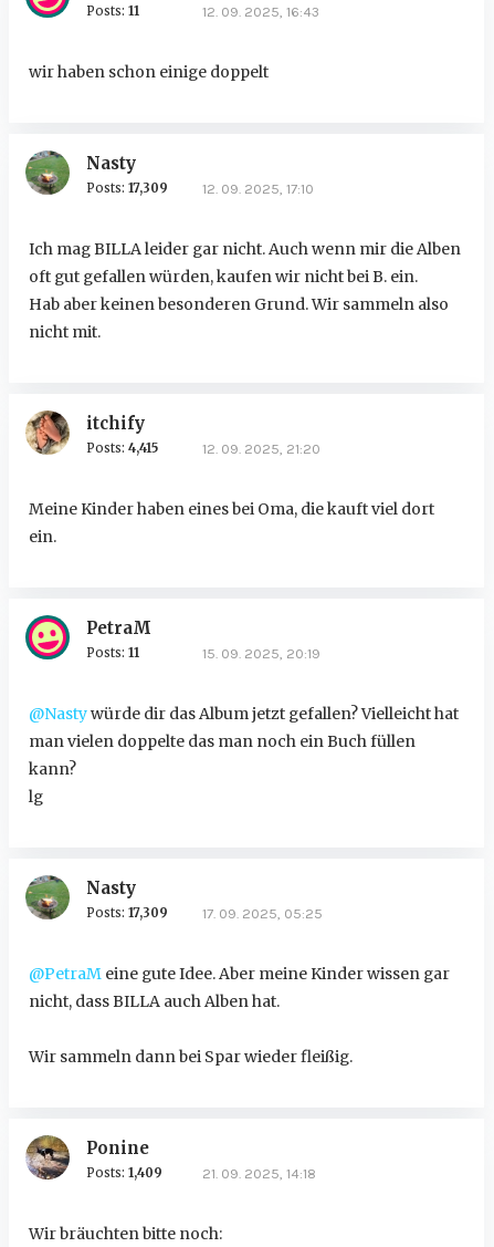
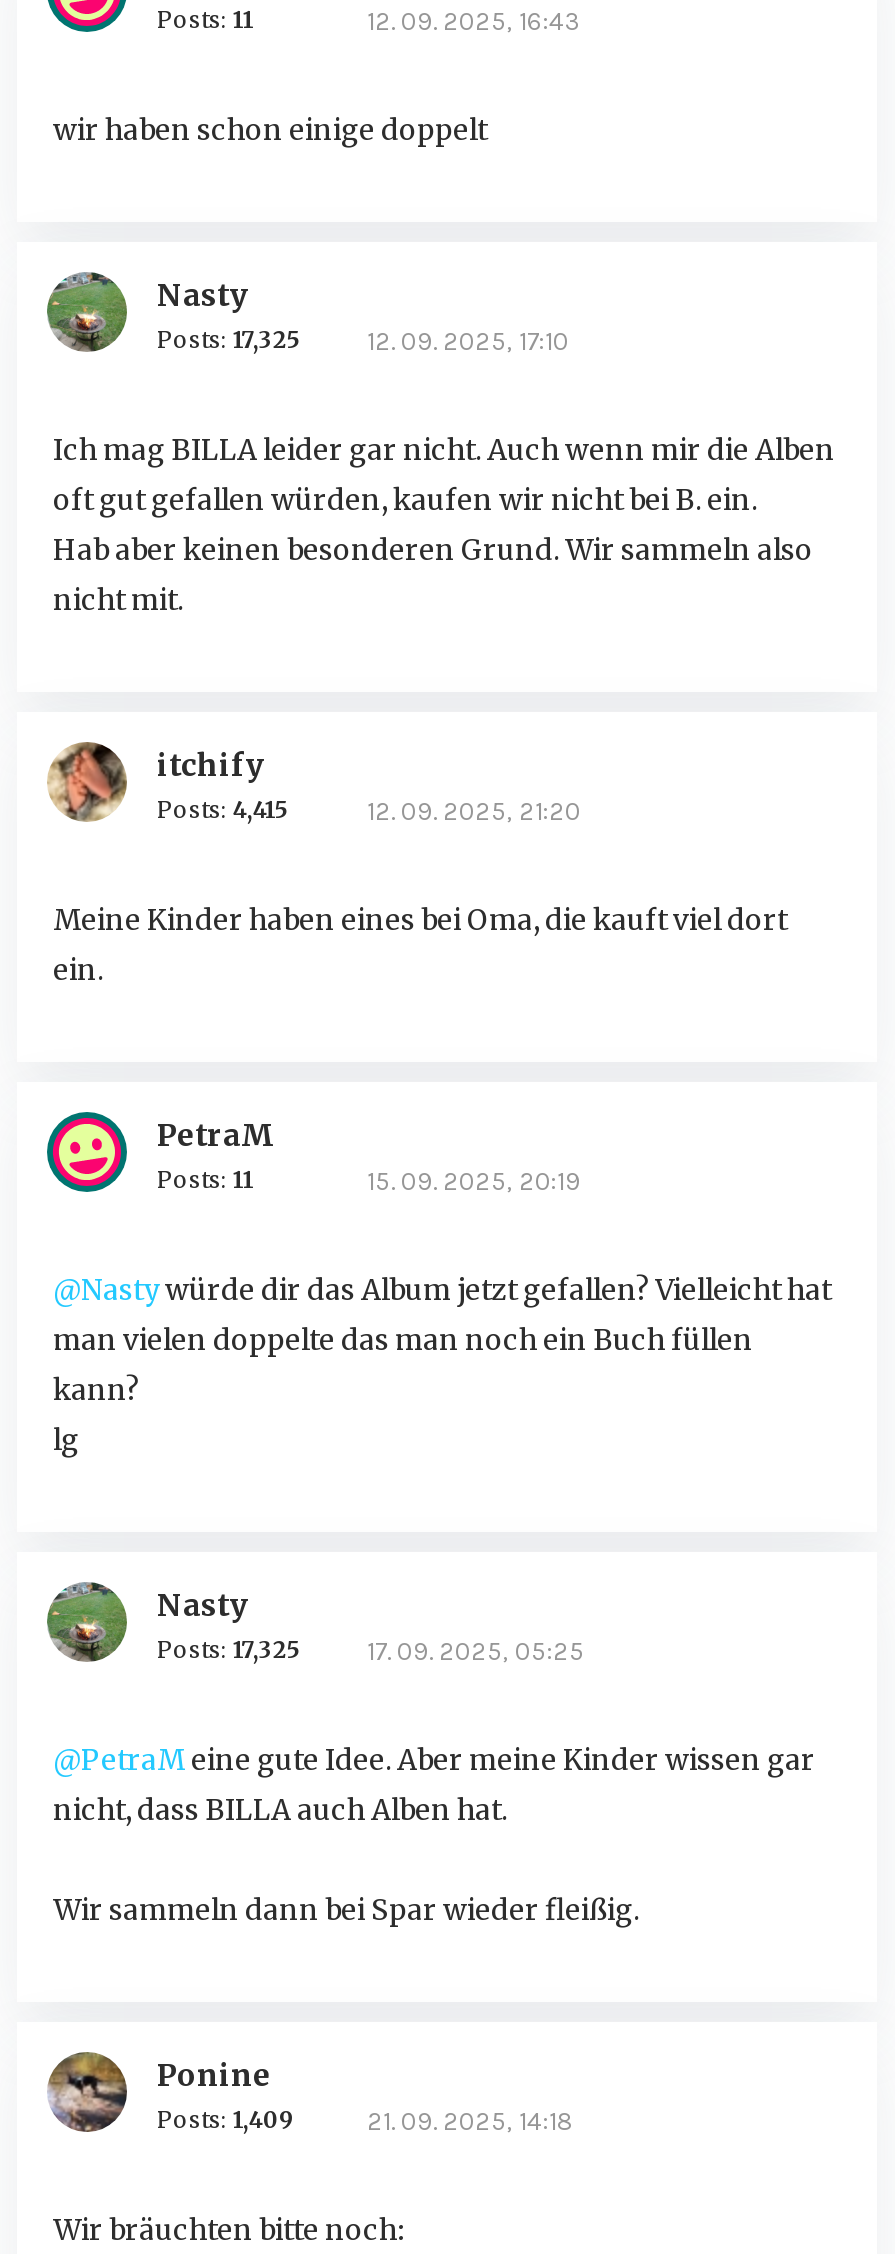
- Posts: 17,309
+ Posts: 17,325

- Posts: 17,309
+ Posts: 17,325
